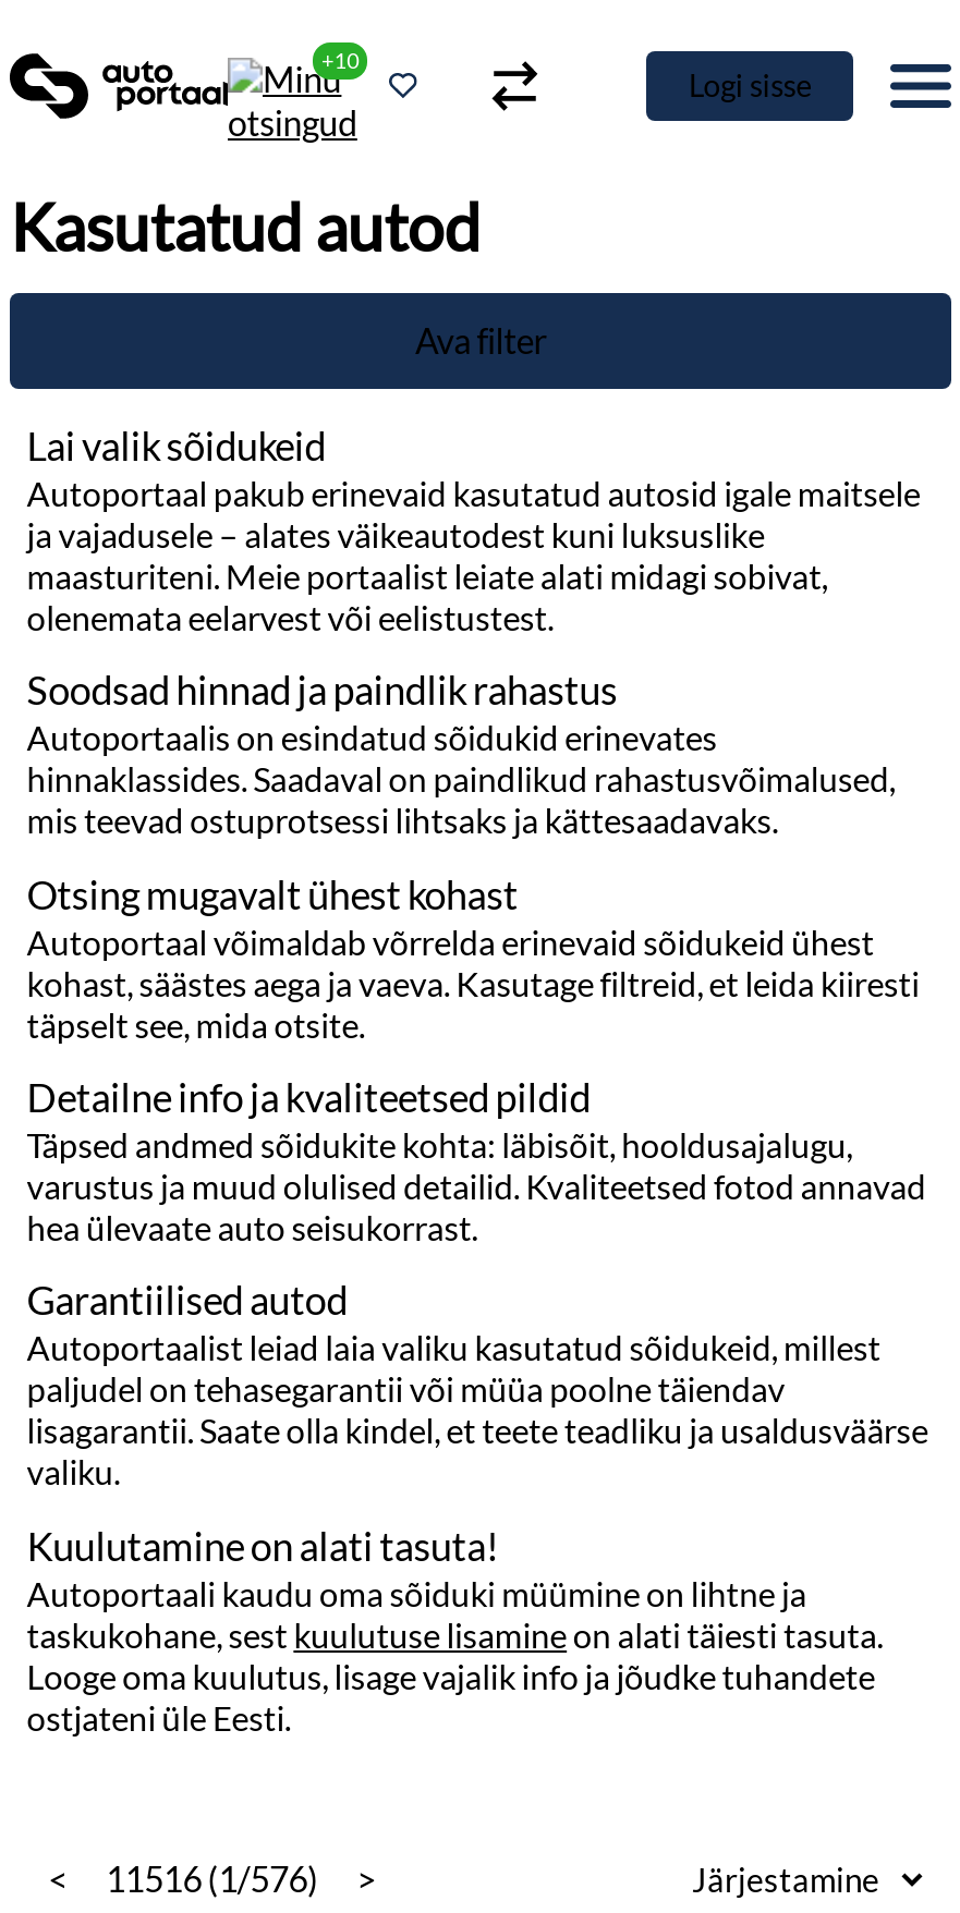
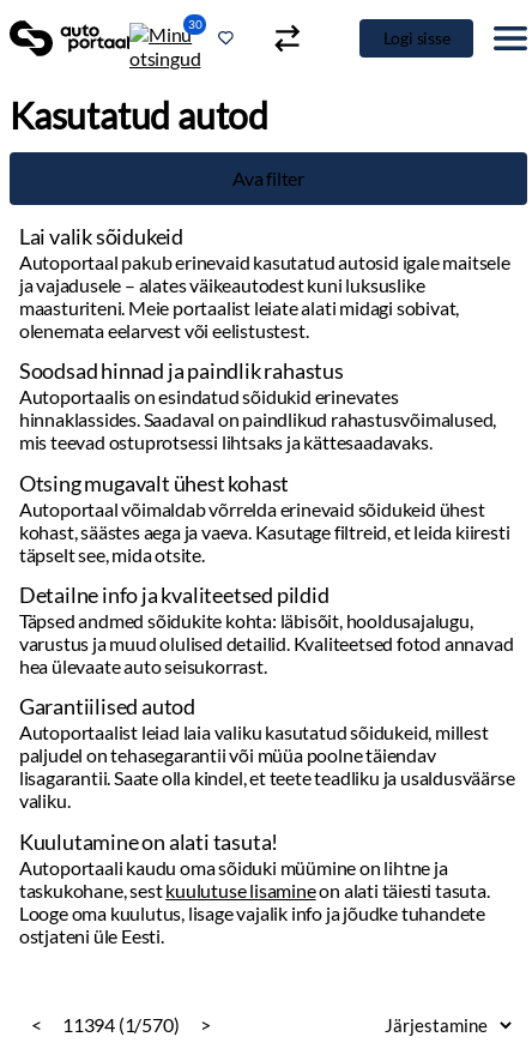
- +10
+ 30

- 11516 (1/576)
+ 11394 (1/570)
